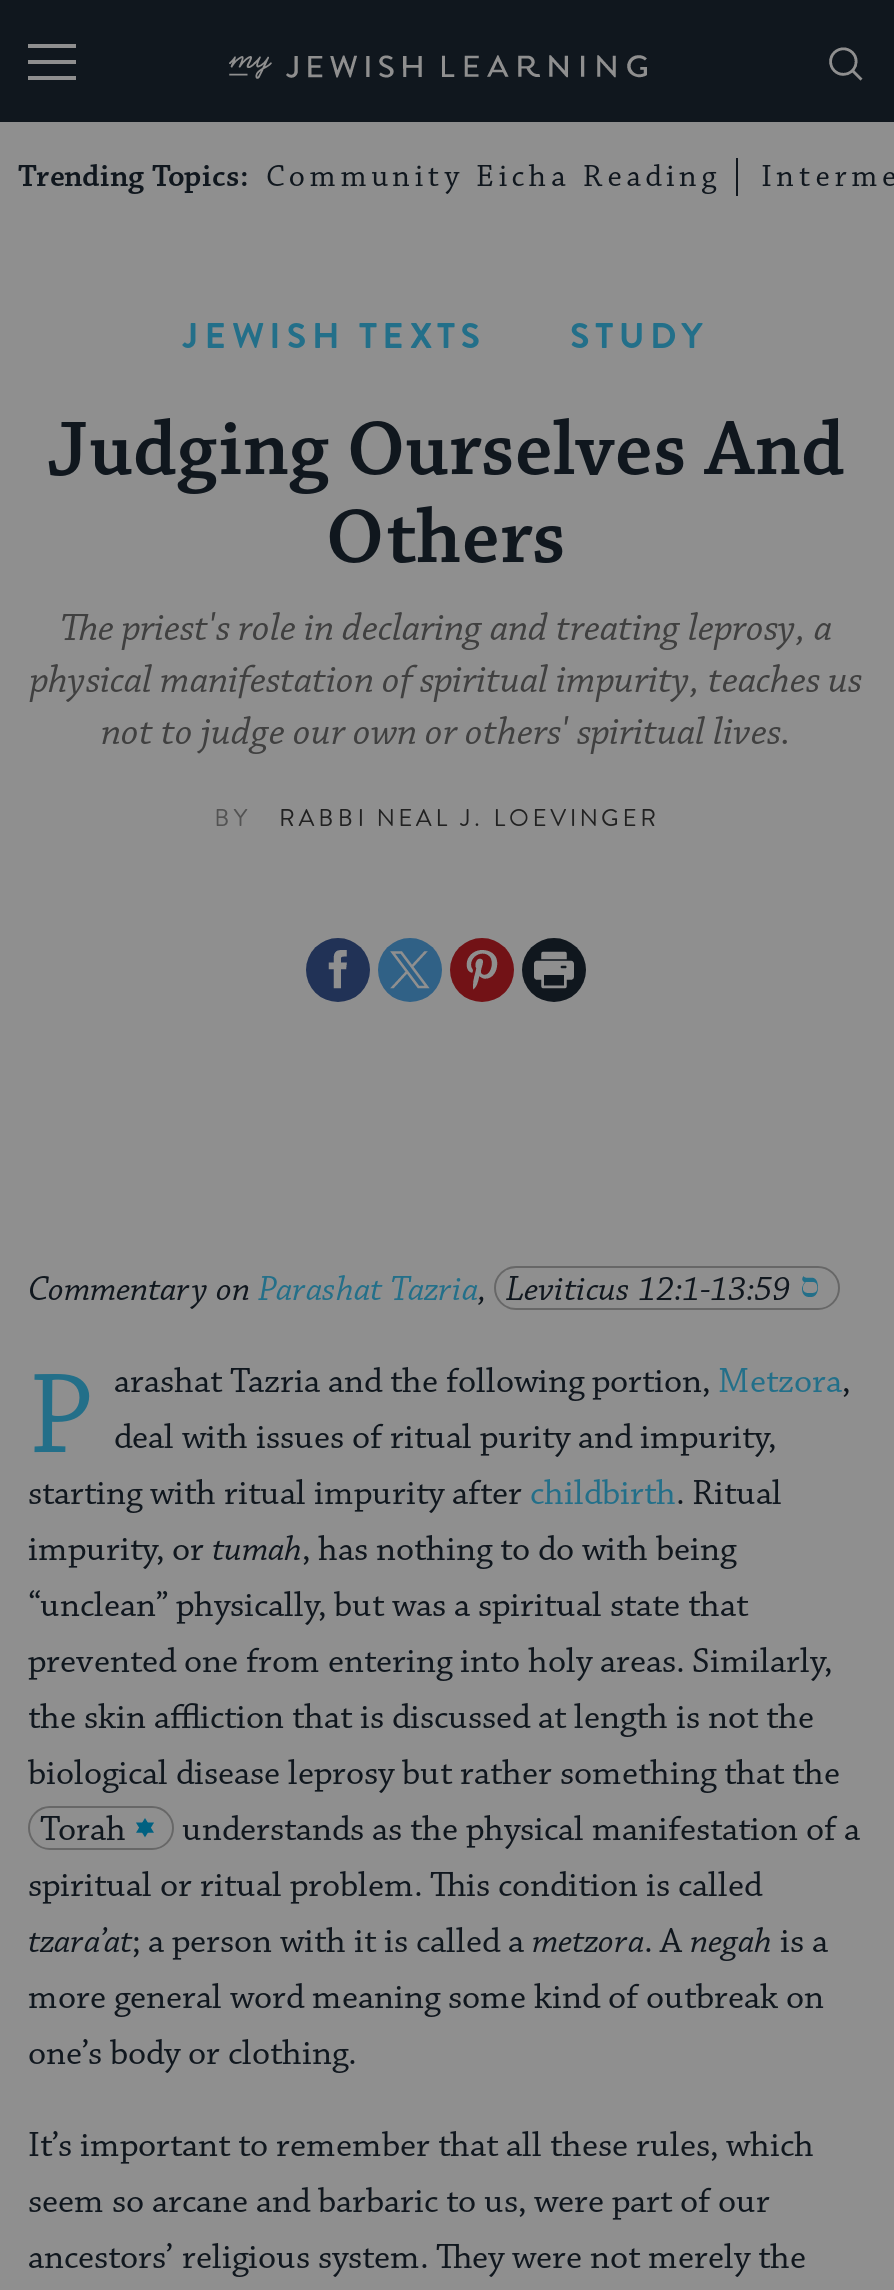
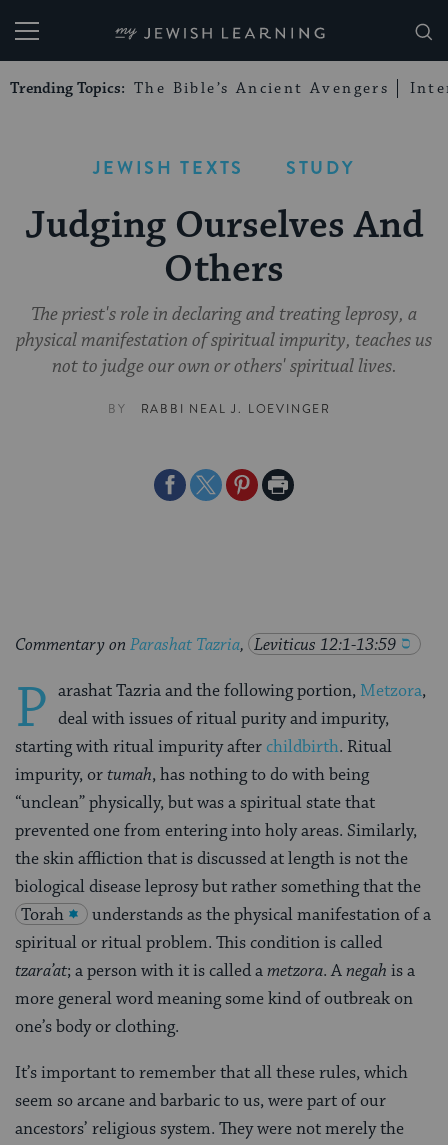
- Trending Topics: Community Eicha Reading
+ Trending Topics: The Bible’s Ancient Avengers
